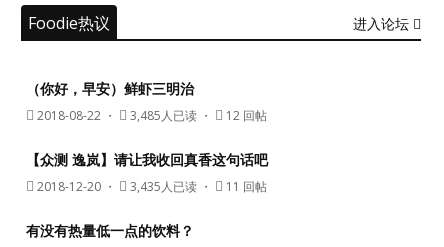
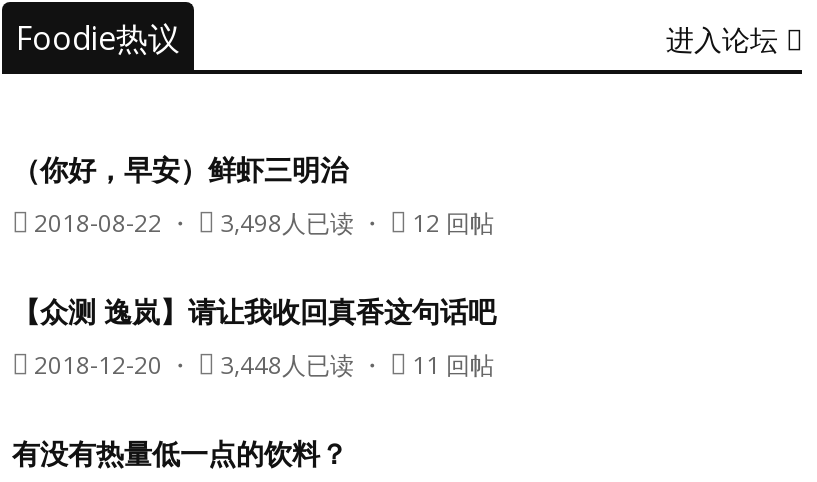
- 2018-08-22・ 3,485人已读 ・ 12 回帖
+ 2018-08-22・ 3,498人已读 ・ 12 回帖

- 2018-12-20・ 3,435人已读 ・ 11 回帖
+ 2018-12-20・ 3,448人已读 ・ 11 回帖
